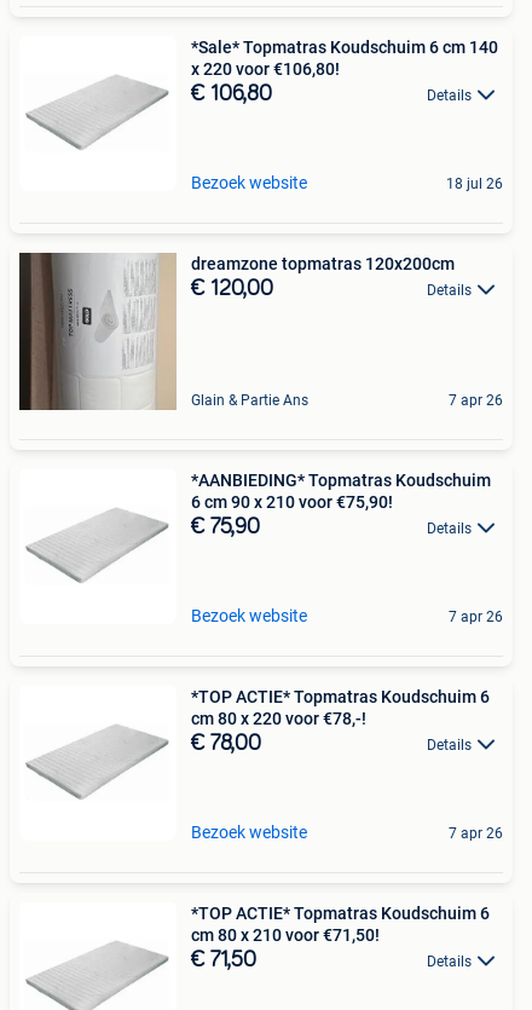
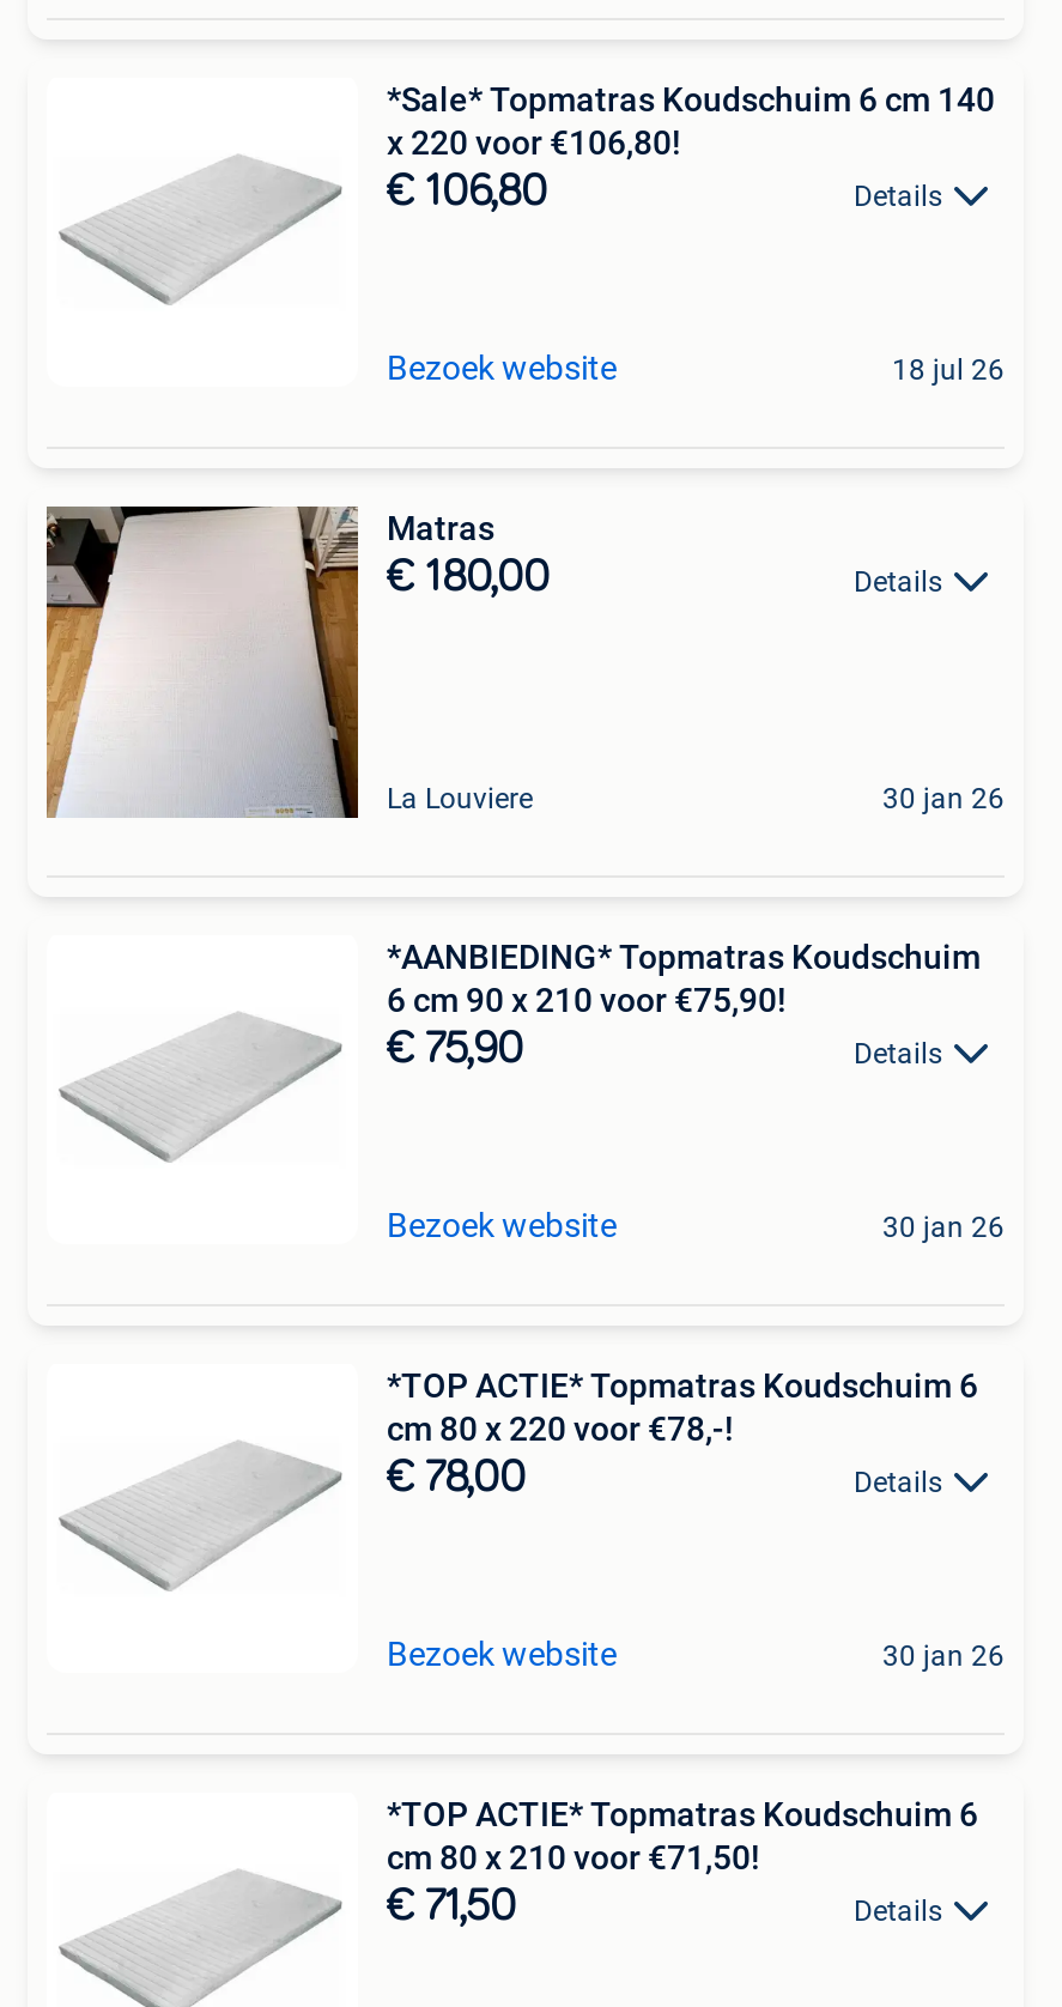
- [image]
- dreamzone topmatras 120x200cm
- € 120,00
+ [image]
+ Matras
+ € 180,00

- Glain & Partie Ans
- 7 apr 26
+ La Louviere
+ 30 jan 26

- 7 apr 26
+ 30 jan 26

- 7 apr 26
+ 30 jan 26
